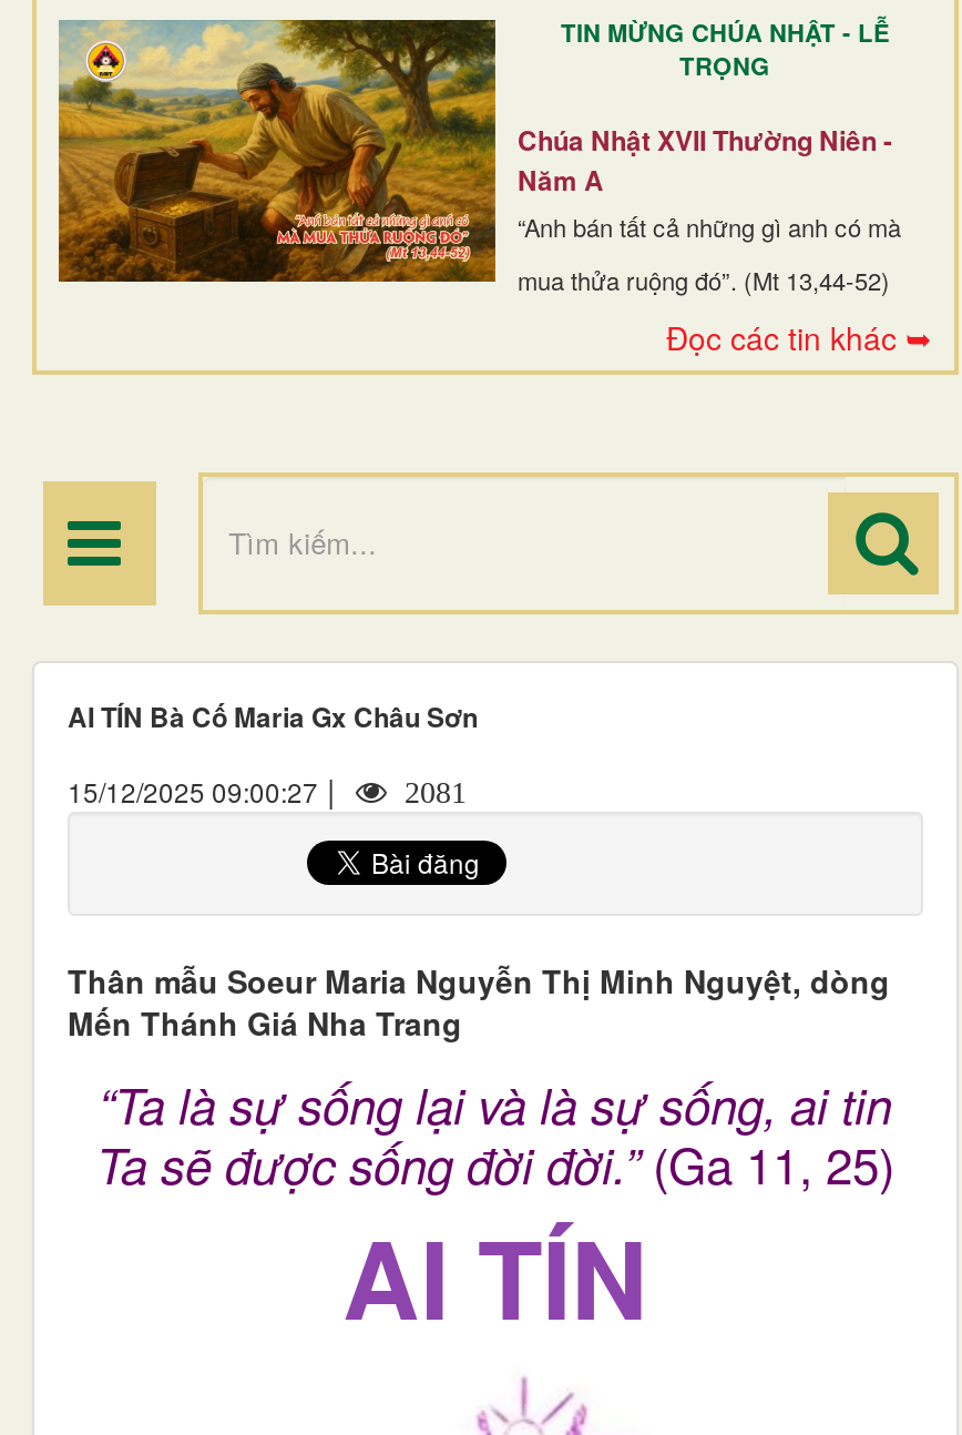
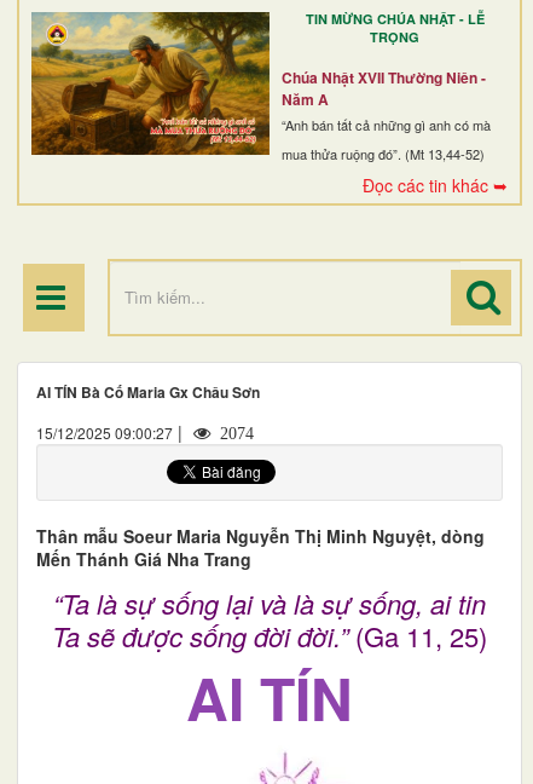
- 2081
+ 2074
